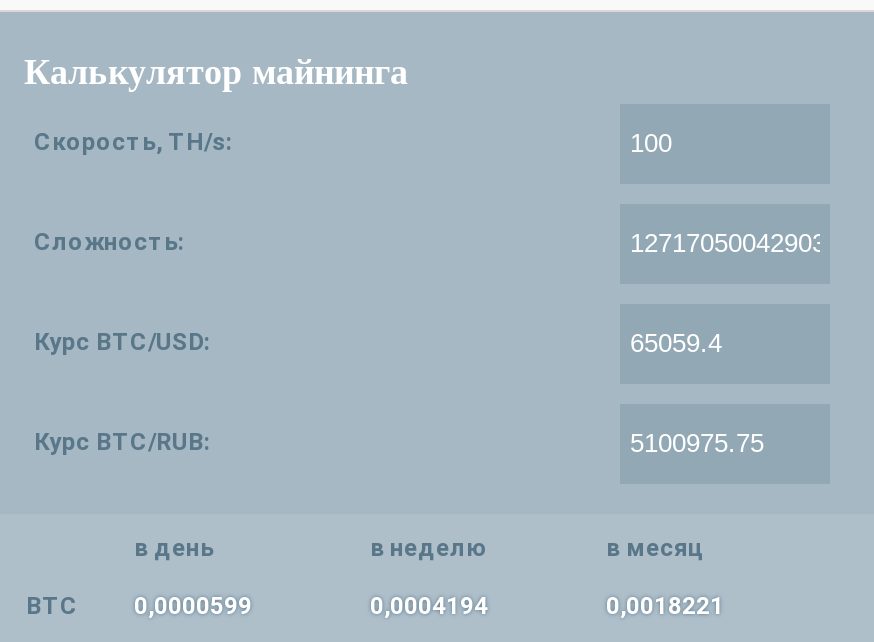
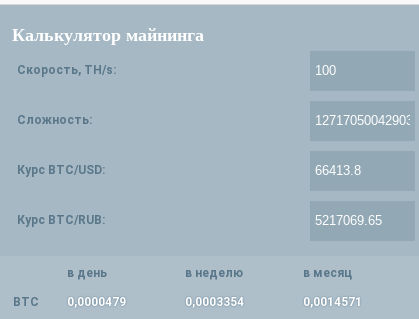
- BTC 0,0000599
+ BTC 0,0000479

- 0,0004194
+ 0,0003354

- 0,0018221
+ 0,0014571
